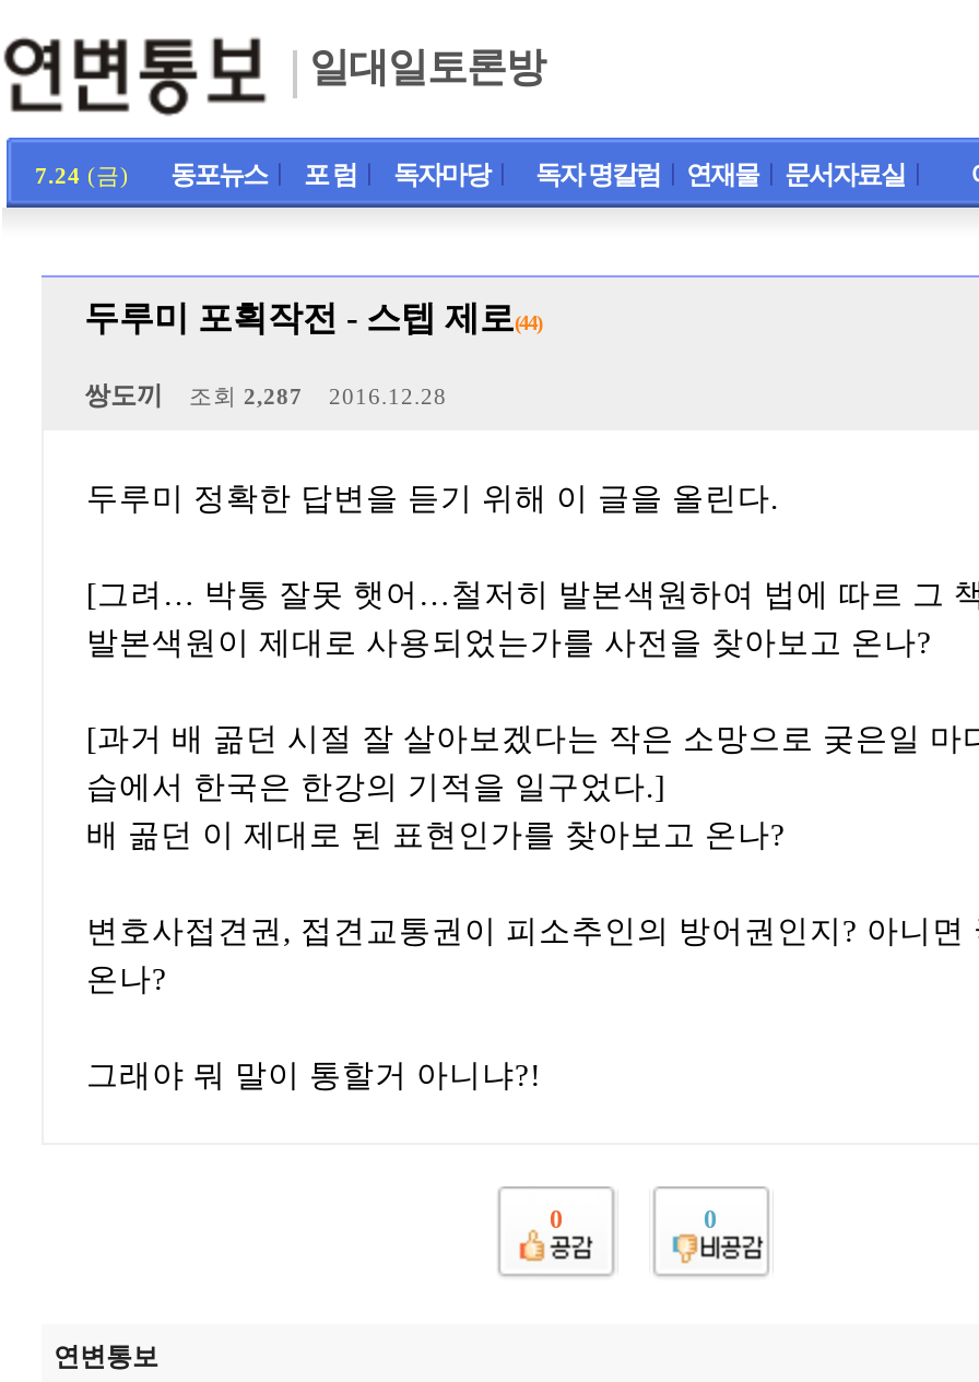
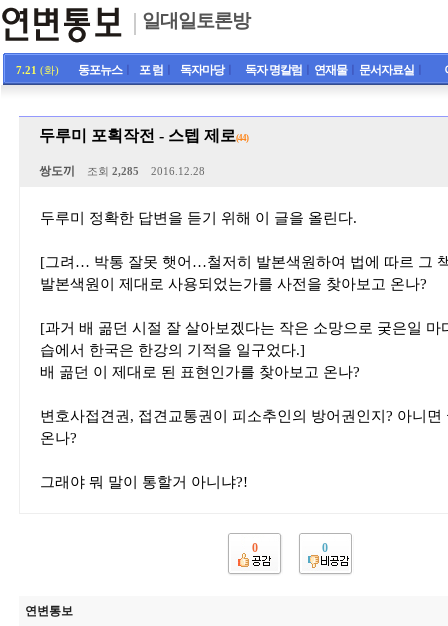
- 7.24 (금)
+ 7.21 (화)

- 쌍도끼 조회 2,287 2016.12.28
+ 쌍도끼 조회 2,285 2016.12.28
